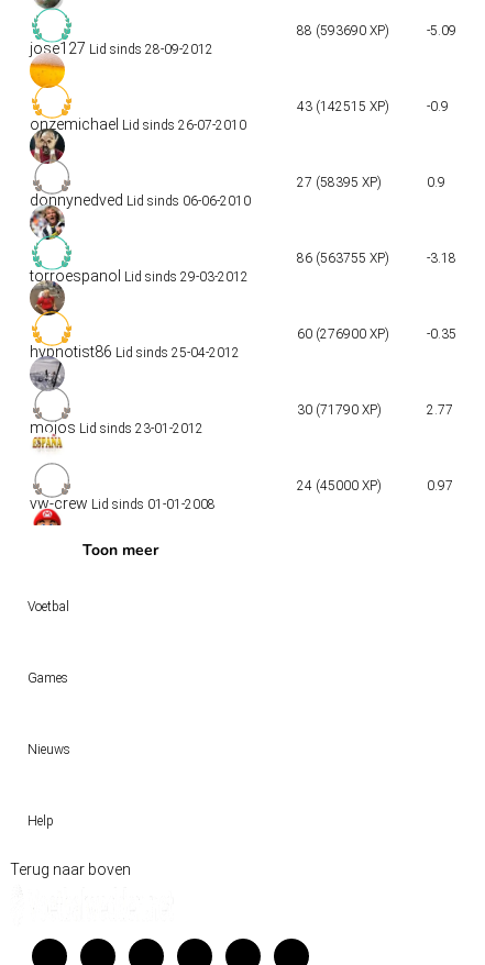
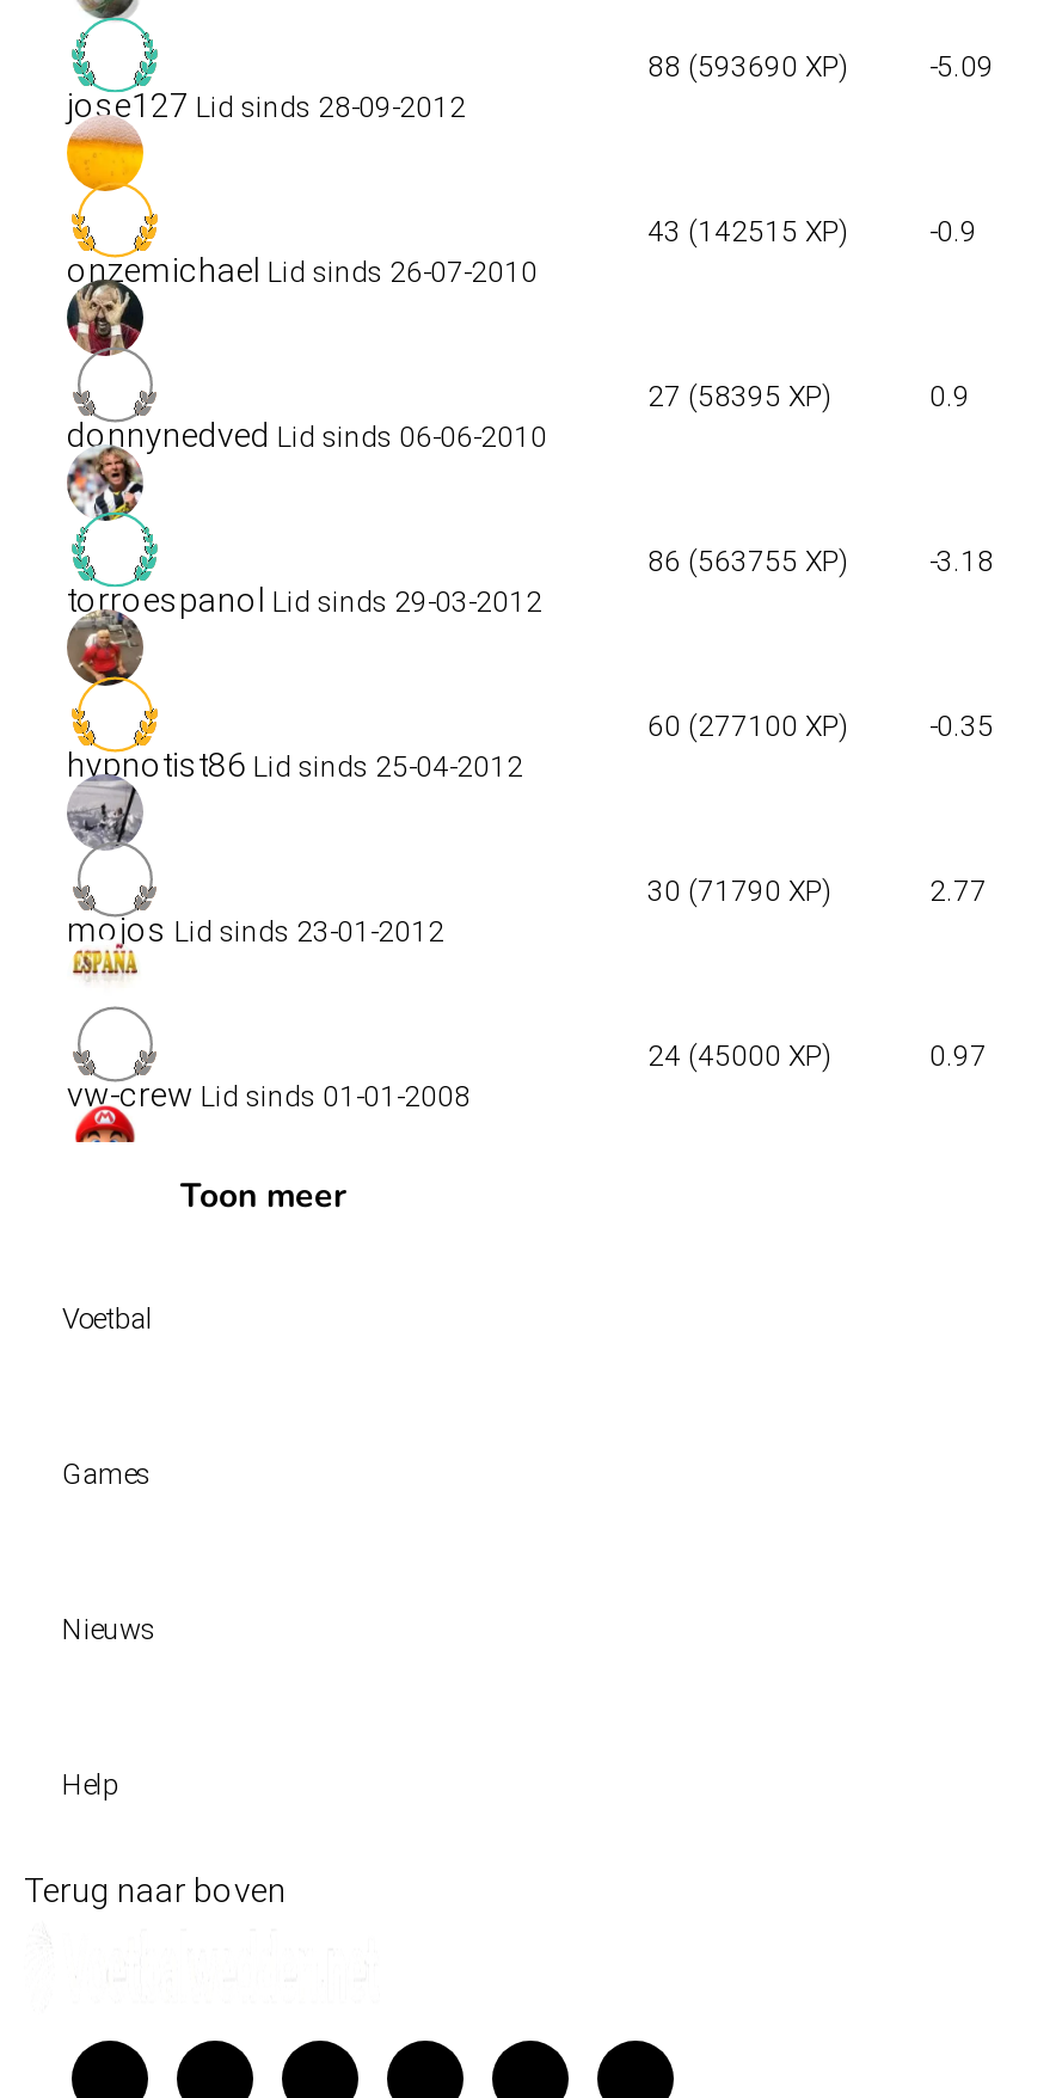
- 60 (276900 XP)
+ 60 (277100 XP)
